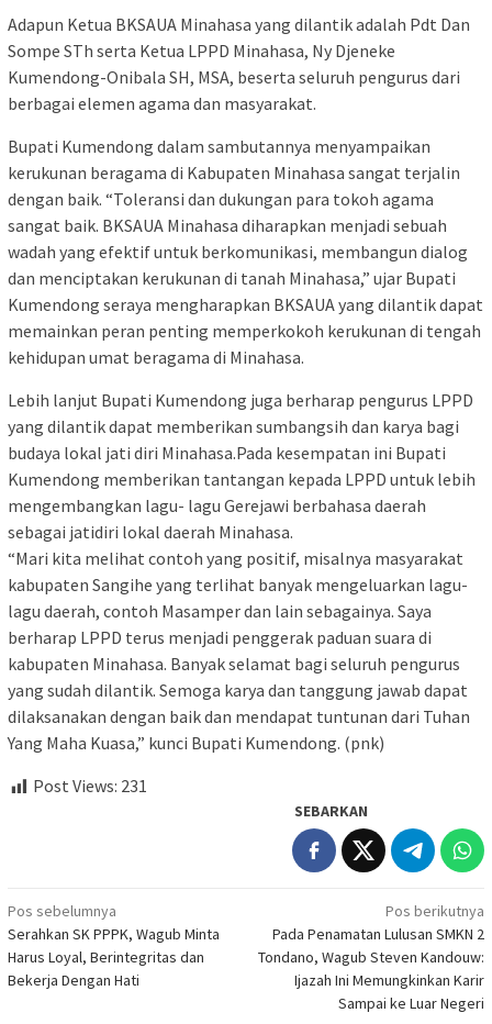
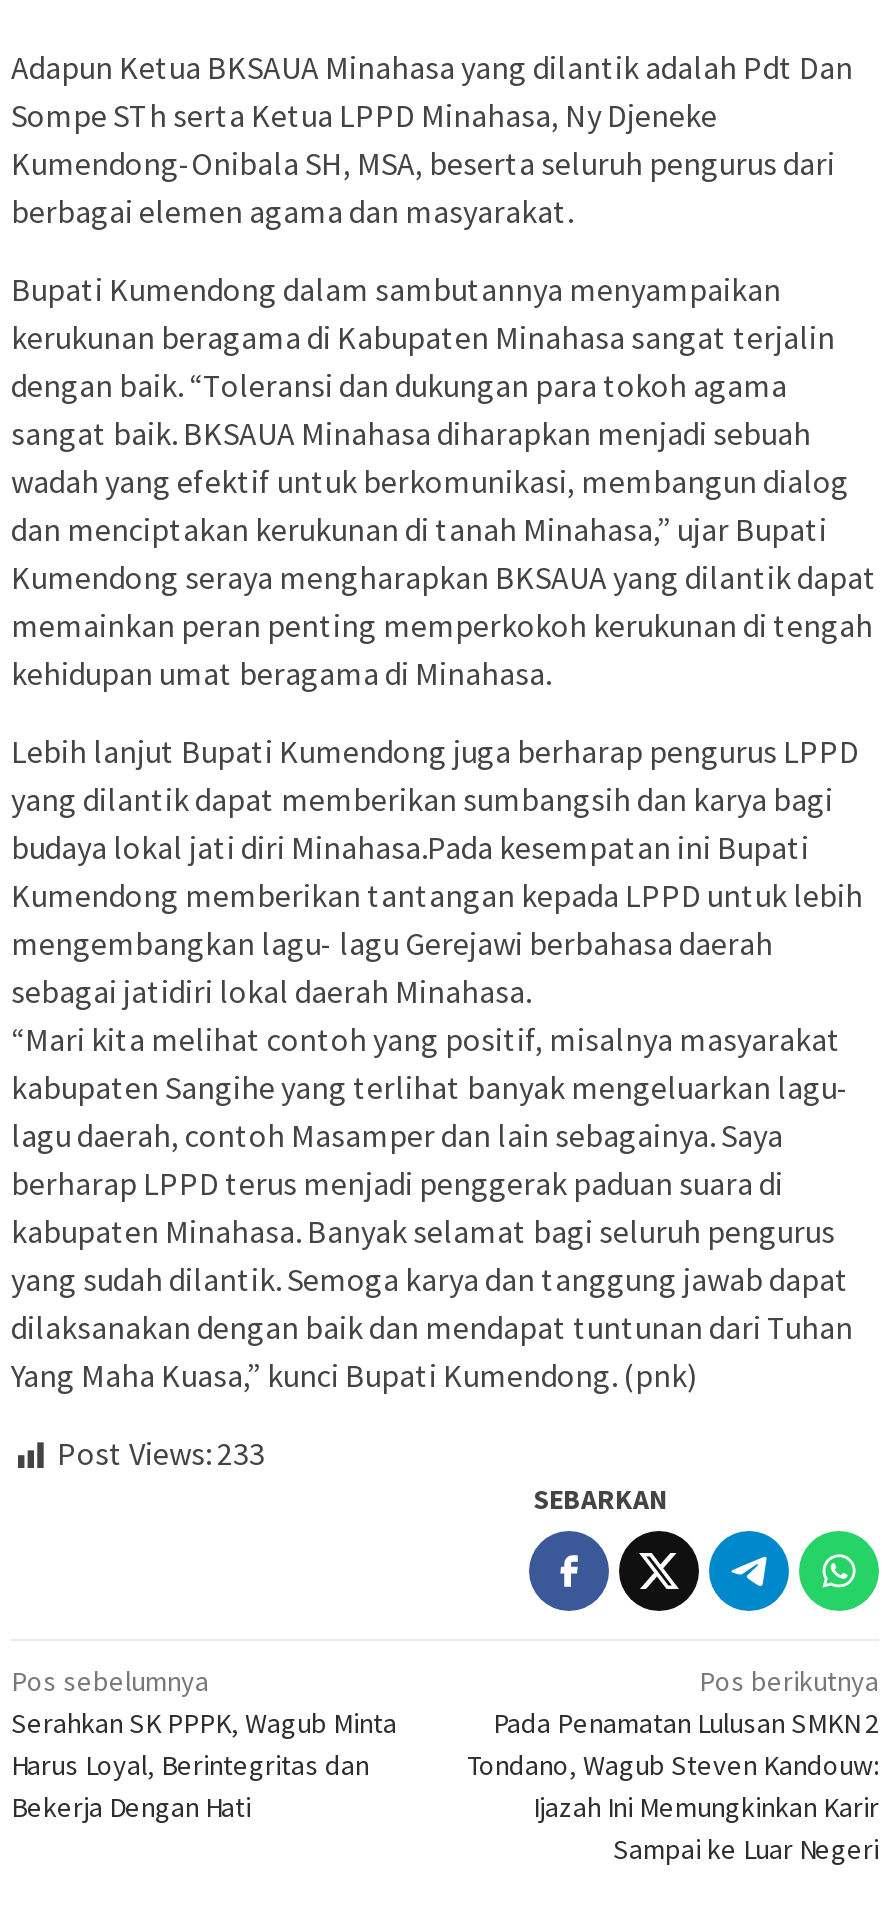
- Post Views: 231
+ Post Views: 233
